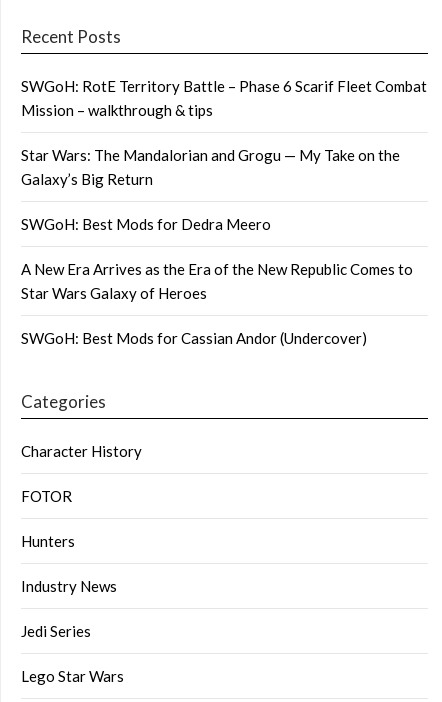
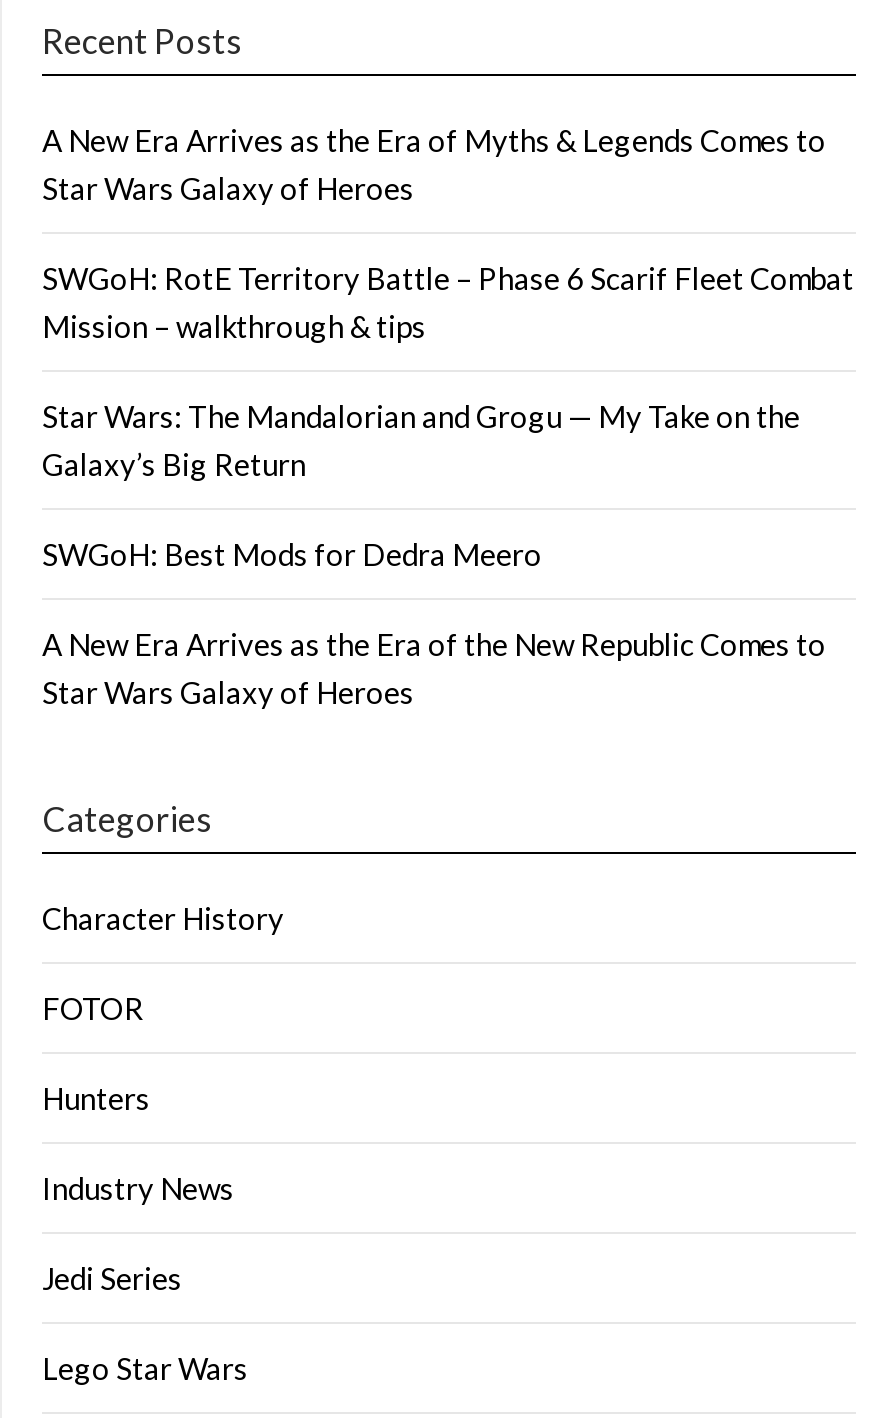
+ A New Era Arrives as the Era of Myths & Legends Comes to
+ Star Wars Galaxy of Heroes

moved down: SWGoH: RotE Territory Battle – Phase 6 Scarif Fleet Combat | Mission – walkthrough & tips | Star Wars: The Mandalorian and Grogu — My Take on the | Galaxy’s Big Return | SWGoH: Best Mods for Dedra Meero | A New Era Arrives as the Era of the New Republic Comes to | Star Wars Galaxy of Heroes

- SWGoH: Best Mods for Cassian Andor (Undercover)
